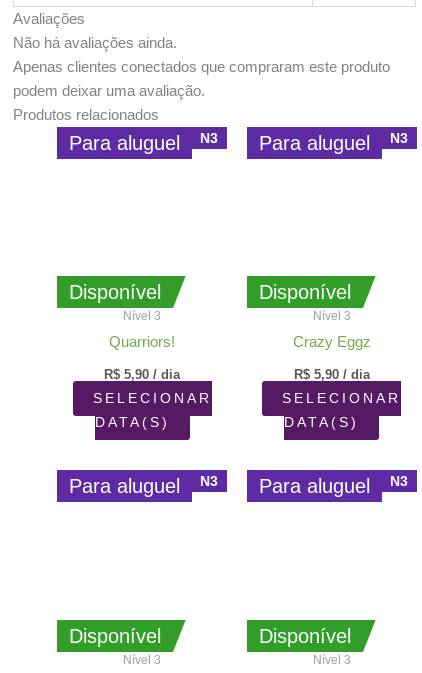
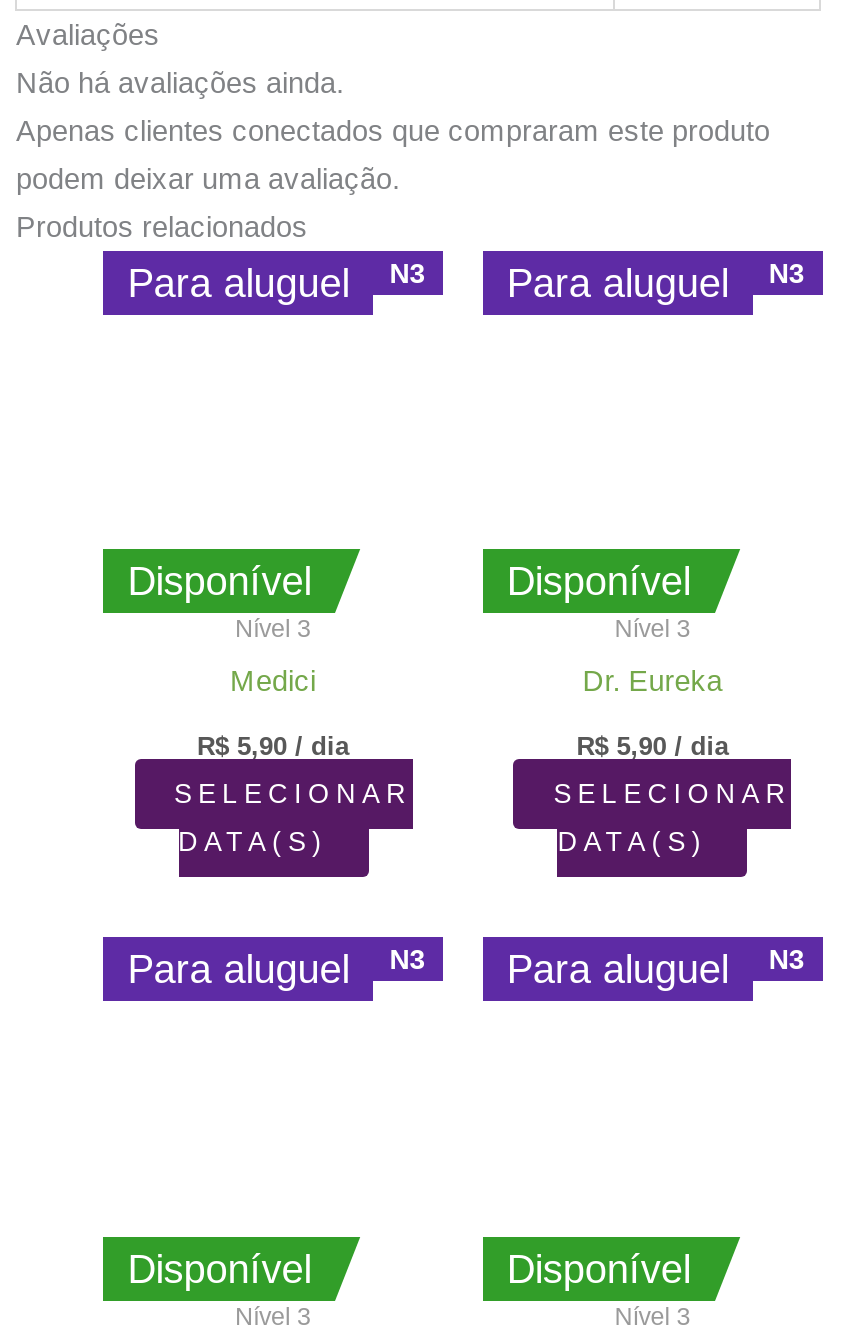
- Quarriors!
+ Medici

- Crazy Eggz
+ Dr. Eureka
